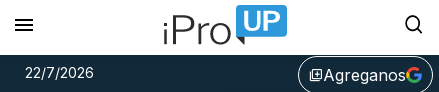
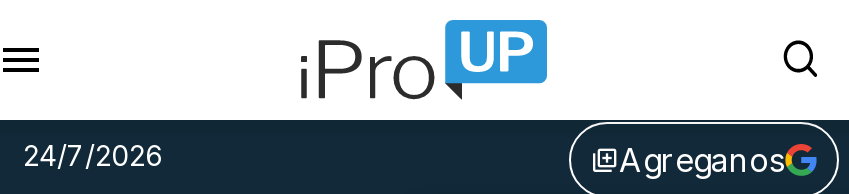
- 22/7/2026
+ 24/7/2026
